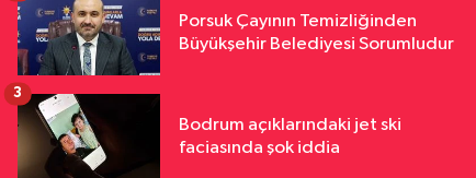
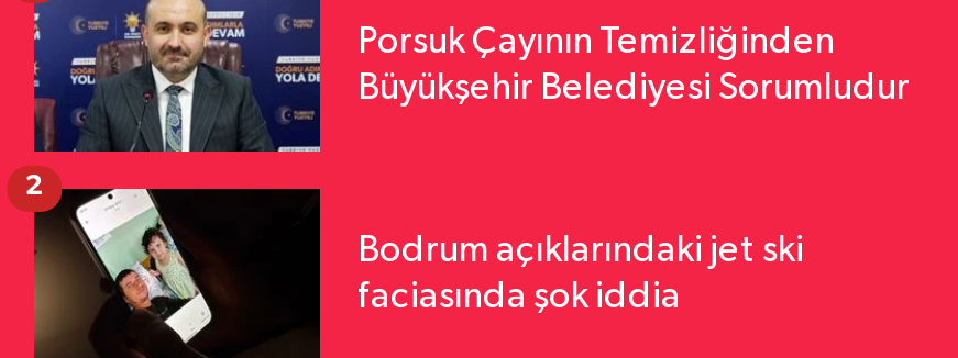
- 3
+ 2
